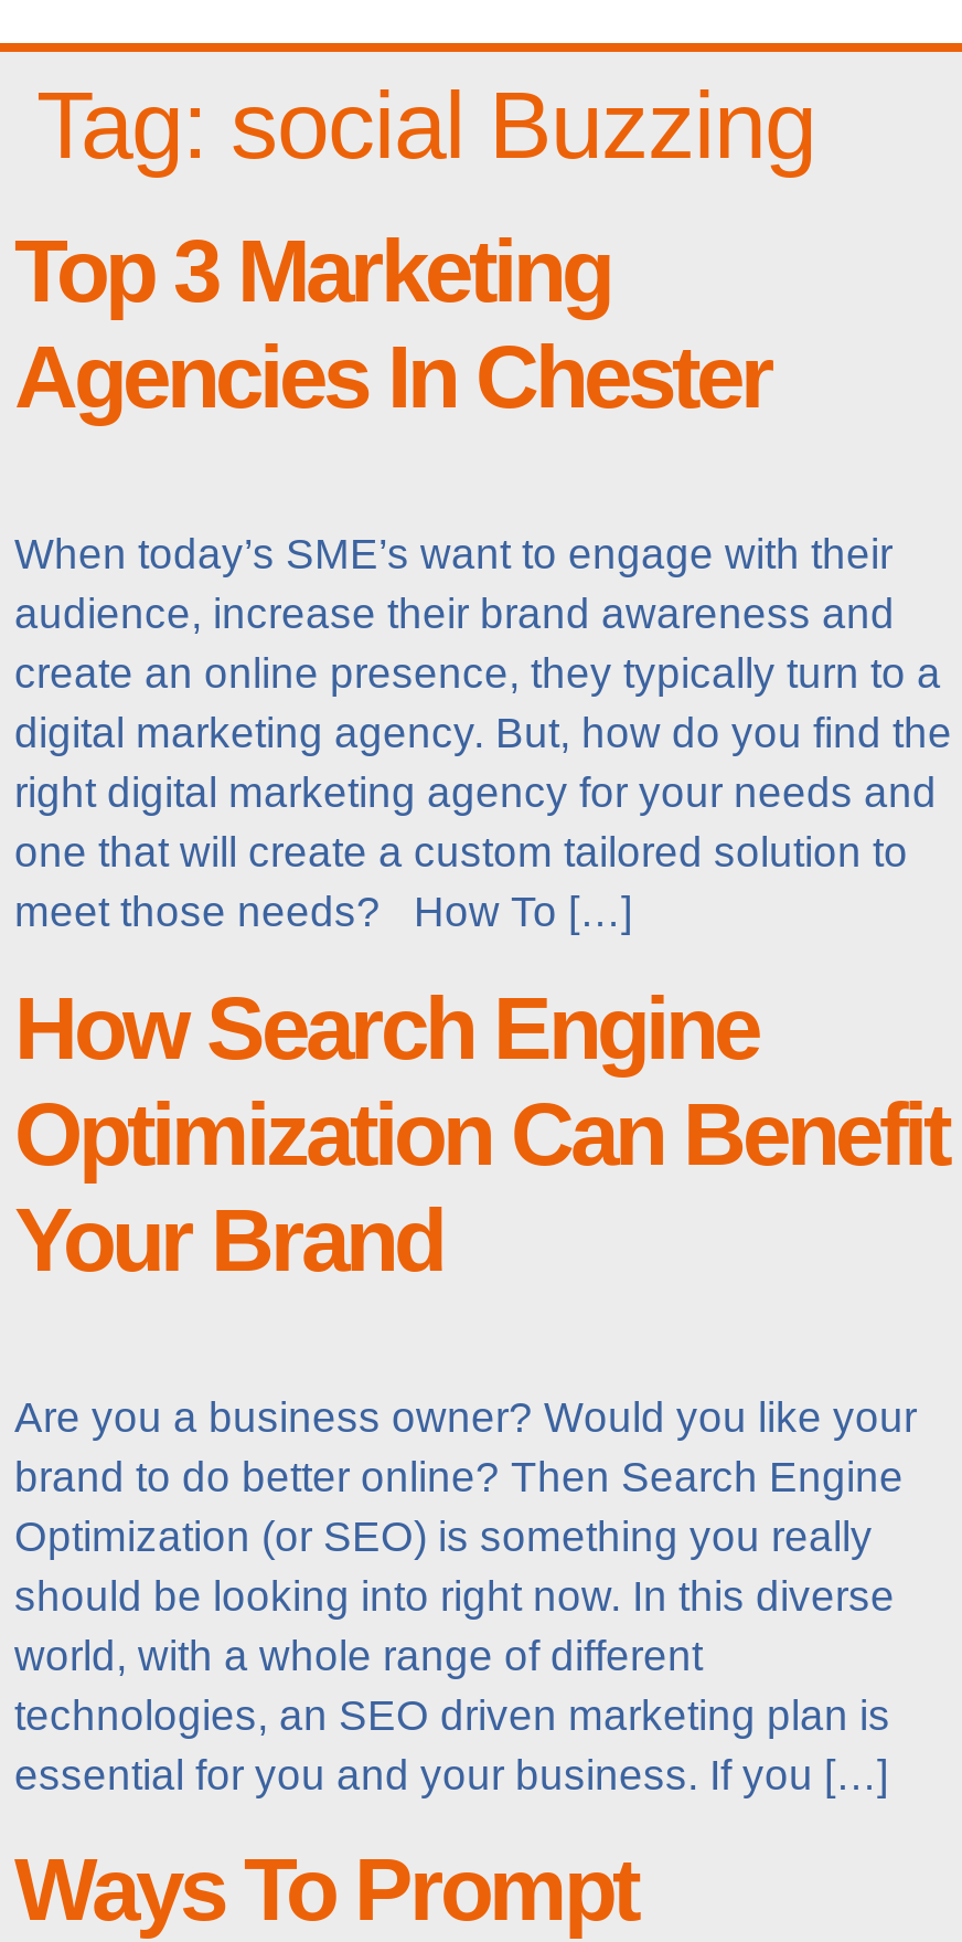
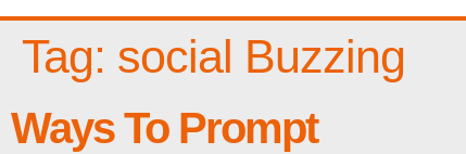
- Top 3 Marketing
- Agencies In Chester
- When today’s SME’s want to engage with their
- audience, increase their brand awareness and
- create an online presence, they typically turn to a
- digital marketing agency. But, how do you find the
- right digital marketing agency for your needs and
- one that will create a custom tailored solution to
- meet those needs? How To […]
- How Search Engine
- Optimization Can Benefit
- Your Brand
- Are you a business owner? Would you like your
- brand to do better online? Then Search Engine
- Optimization (or SEO) is something you really
- should be looking into right now. In this diverse
- world, with a whole range of different
- technologies, an SEO driven marketing plan is
- essential for you and your business. If you […]
